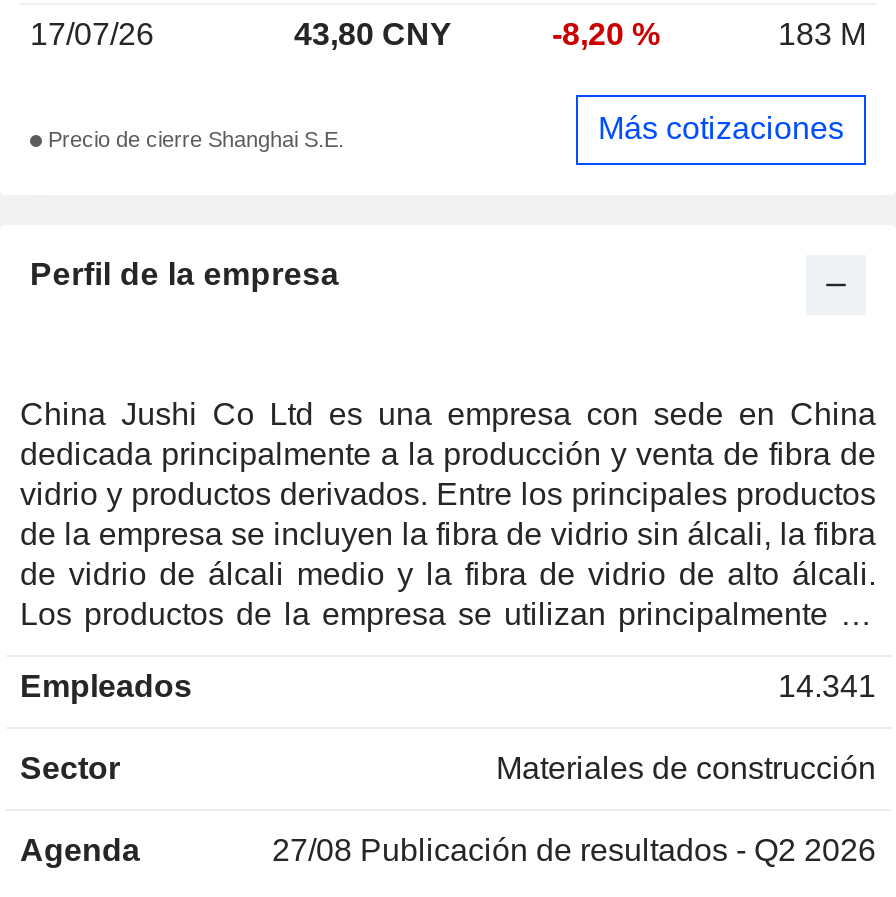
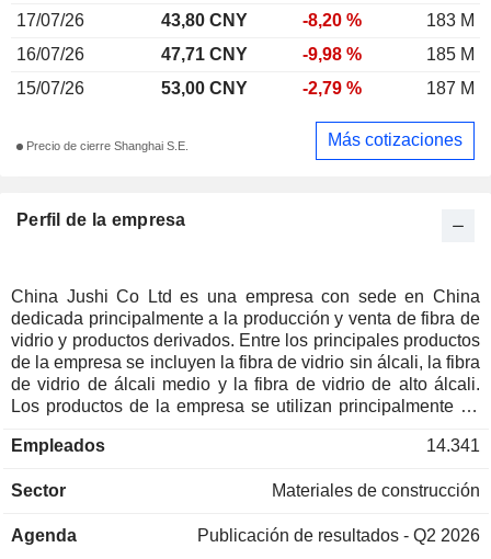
+ 16/07/26
+ 47,71 CNY
+ -9,98 %
+ 185 M
+ 15/07/26
+ 53,00 CNY
+ -2,79 %
+ 187 M

- 27/08 Publicación de resultados - Q2 2026
+ Publicación de resultados - Q2 2026
